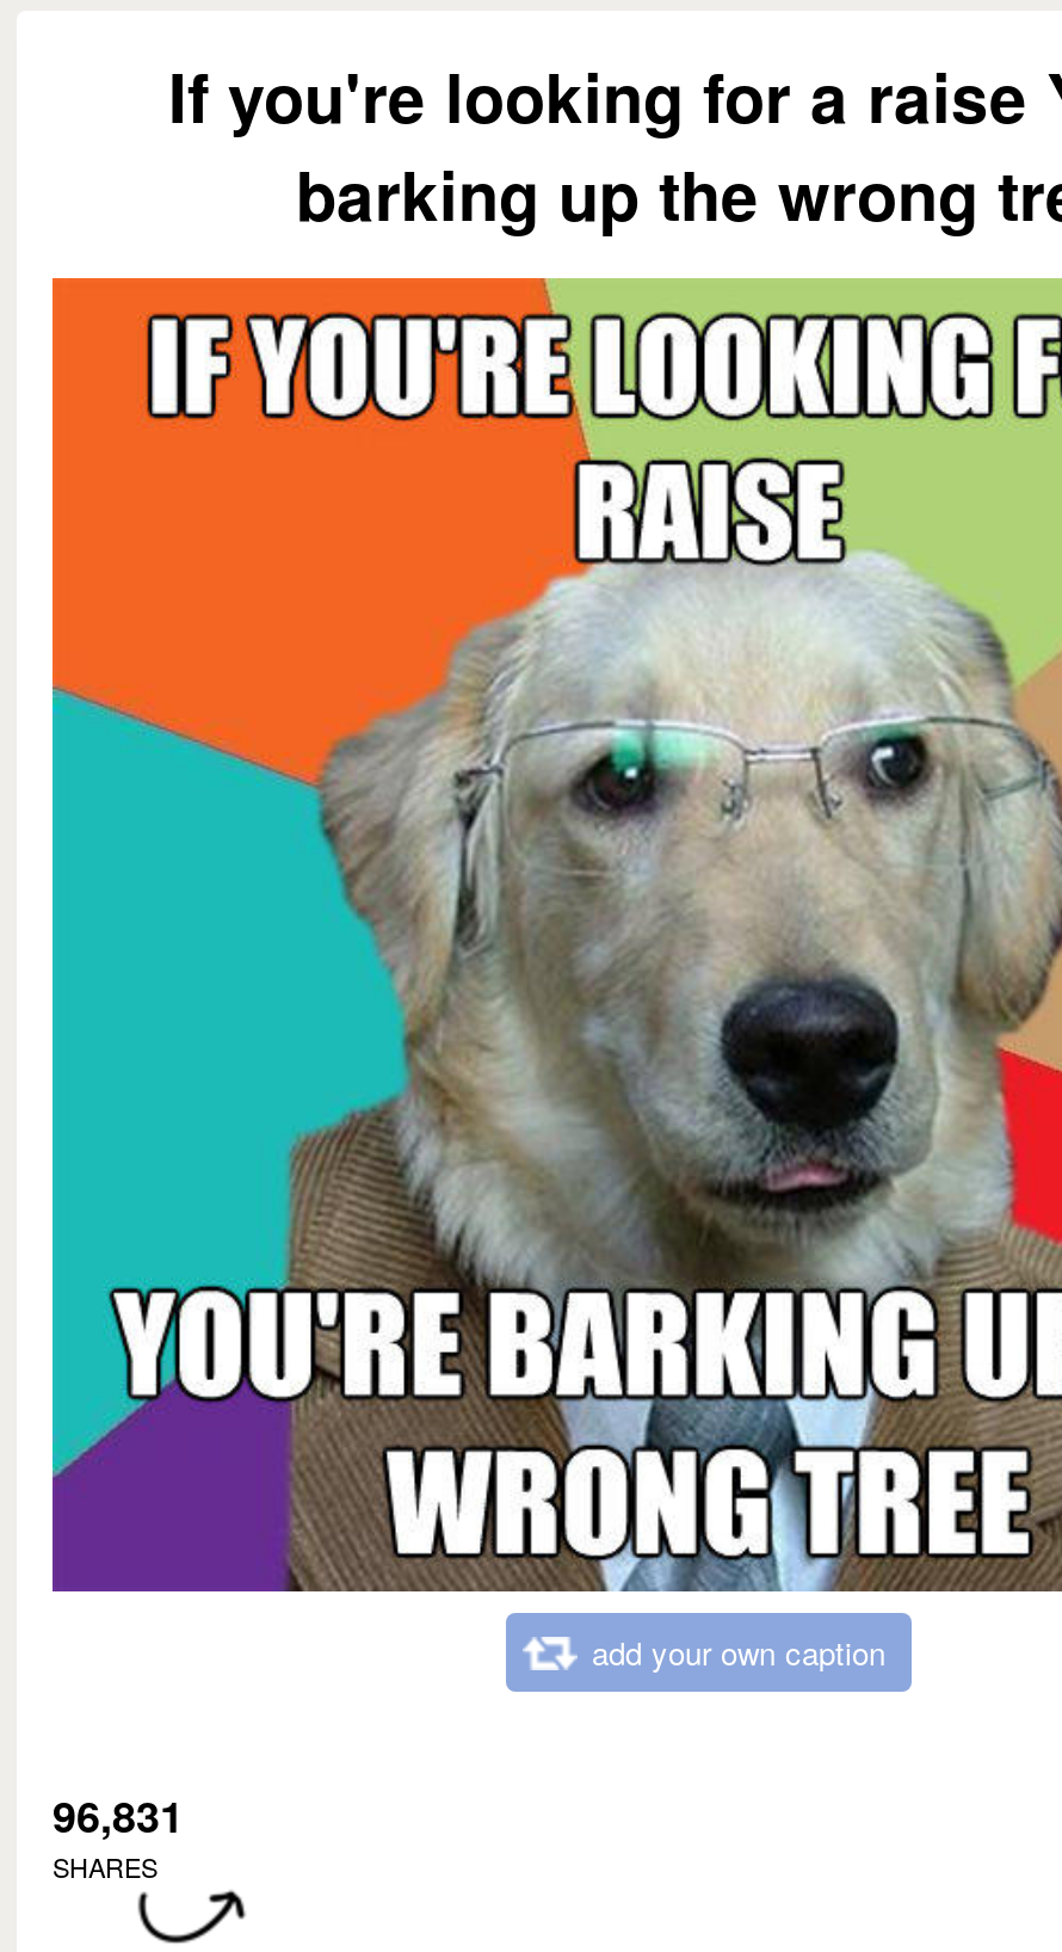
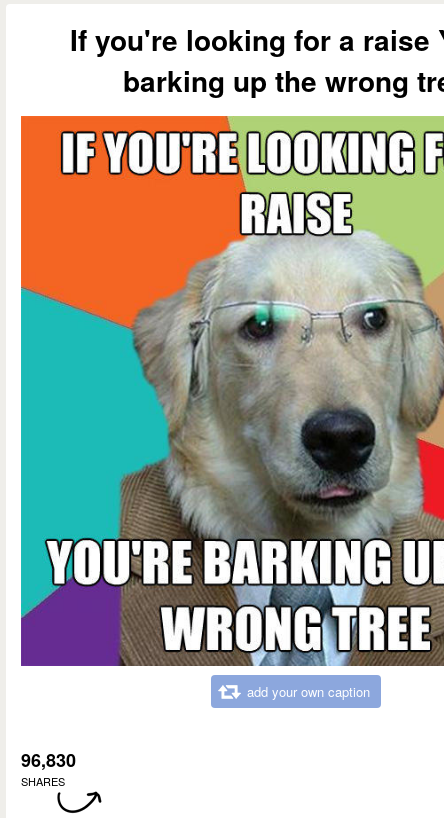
- 96,831
+ 96,830
